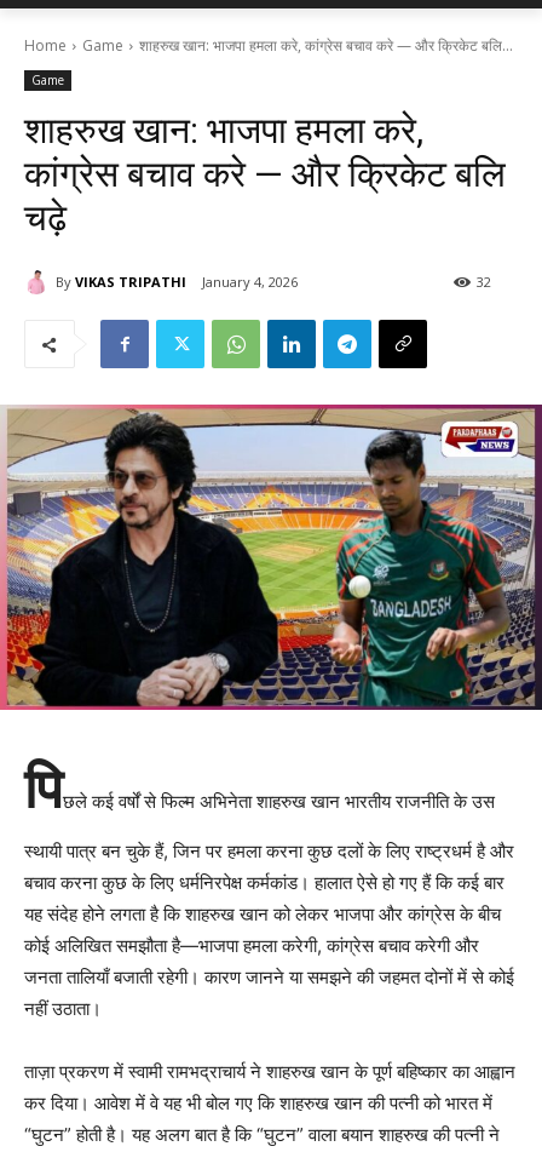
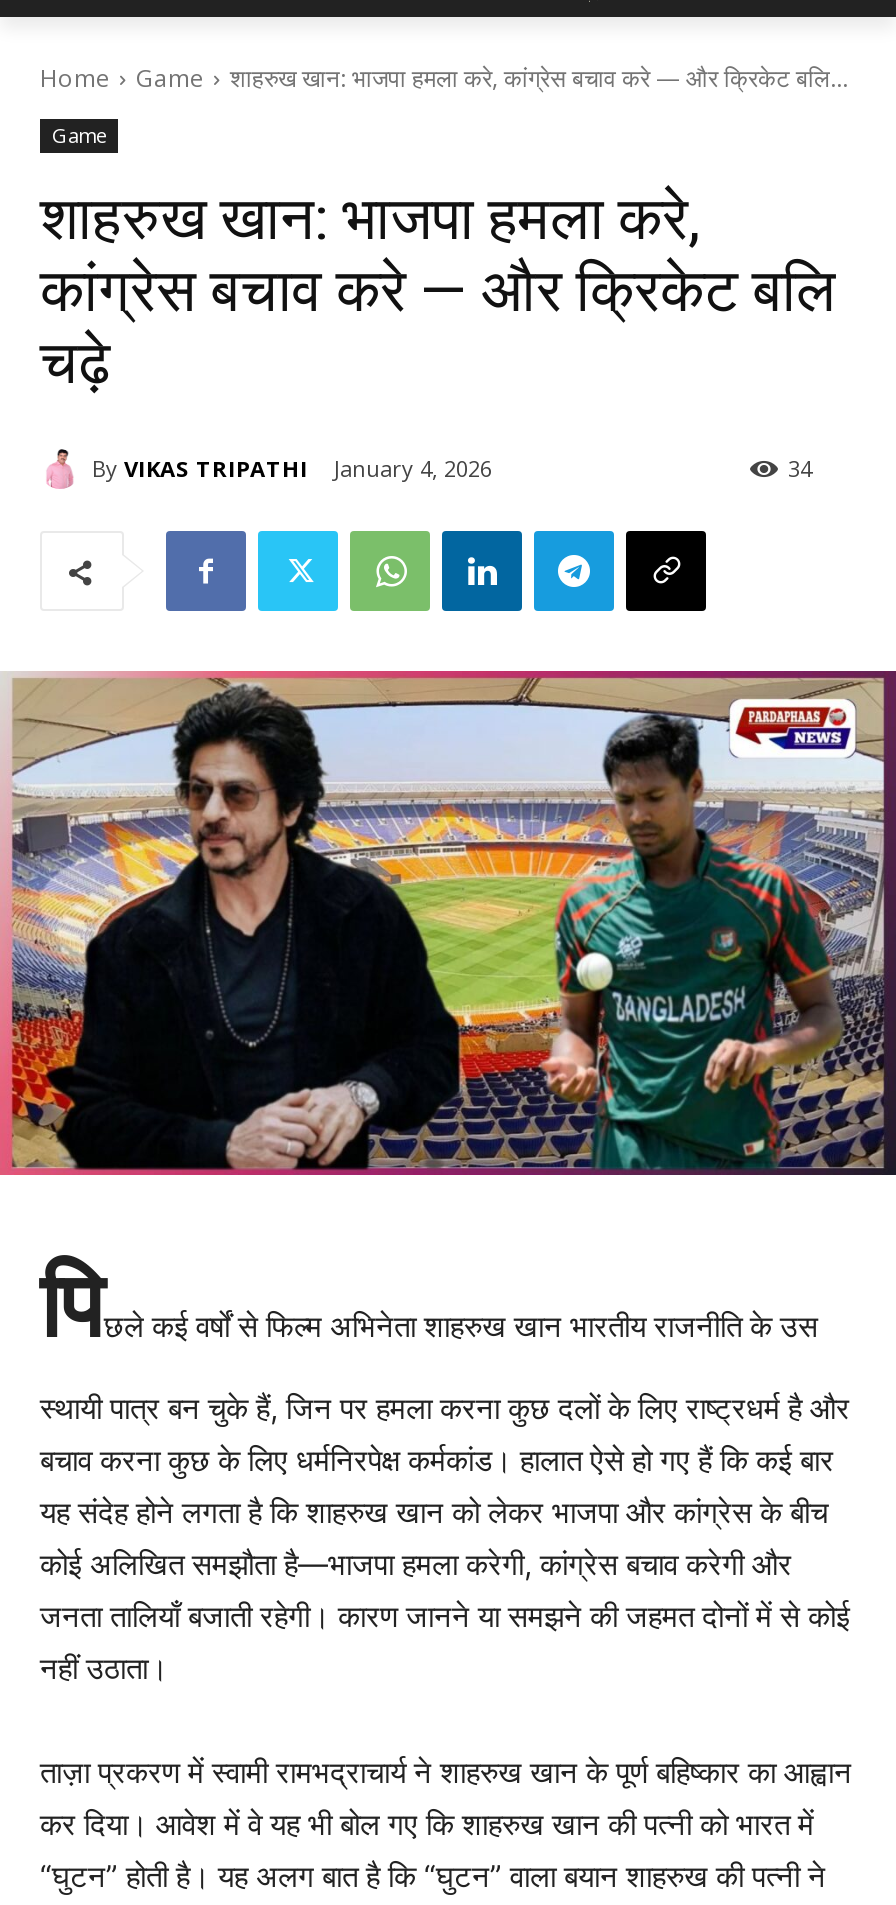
- 32
+ 34
